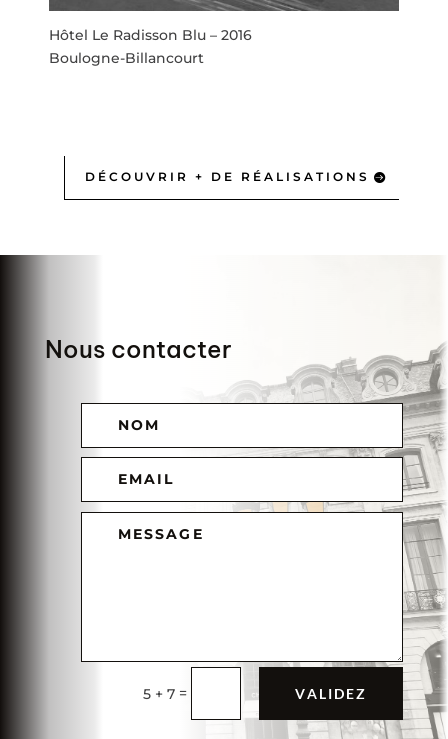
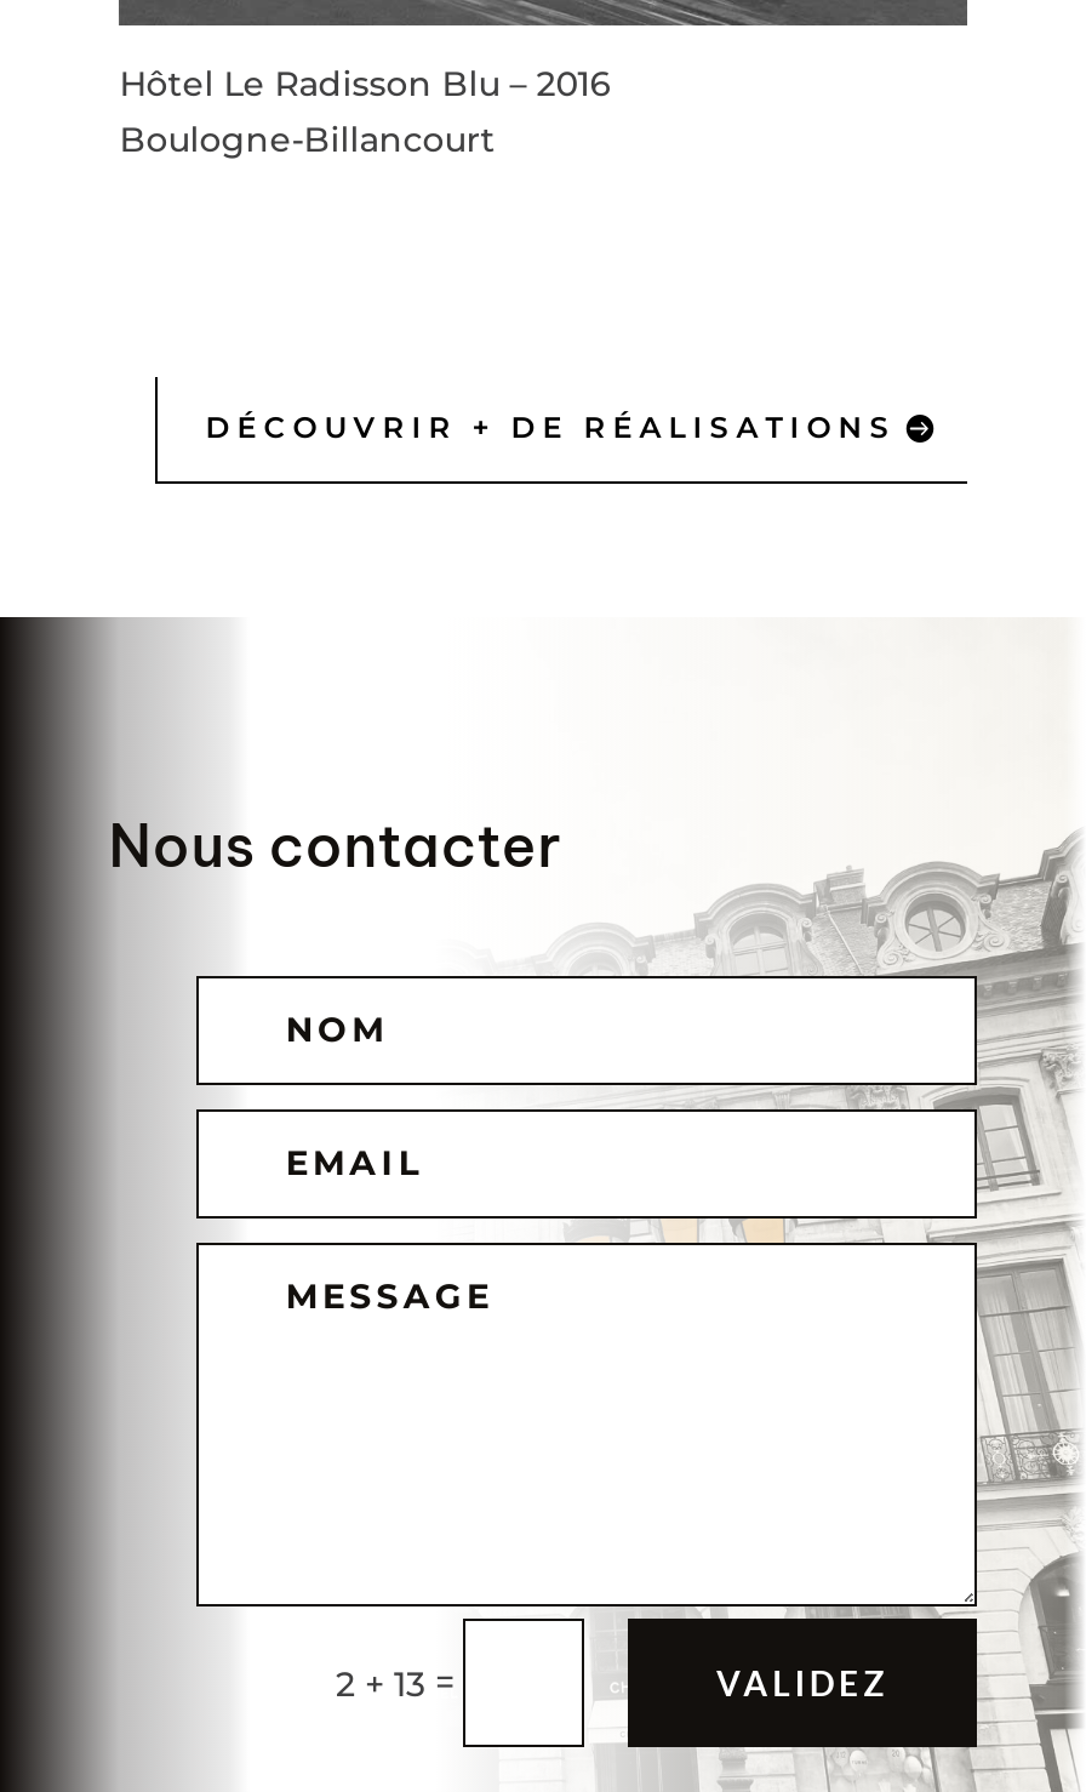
- 5 + 7 =
+ 2 + 13 =
